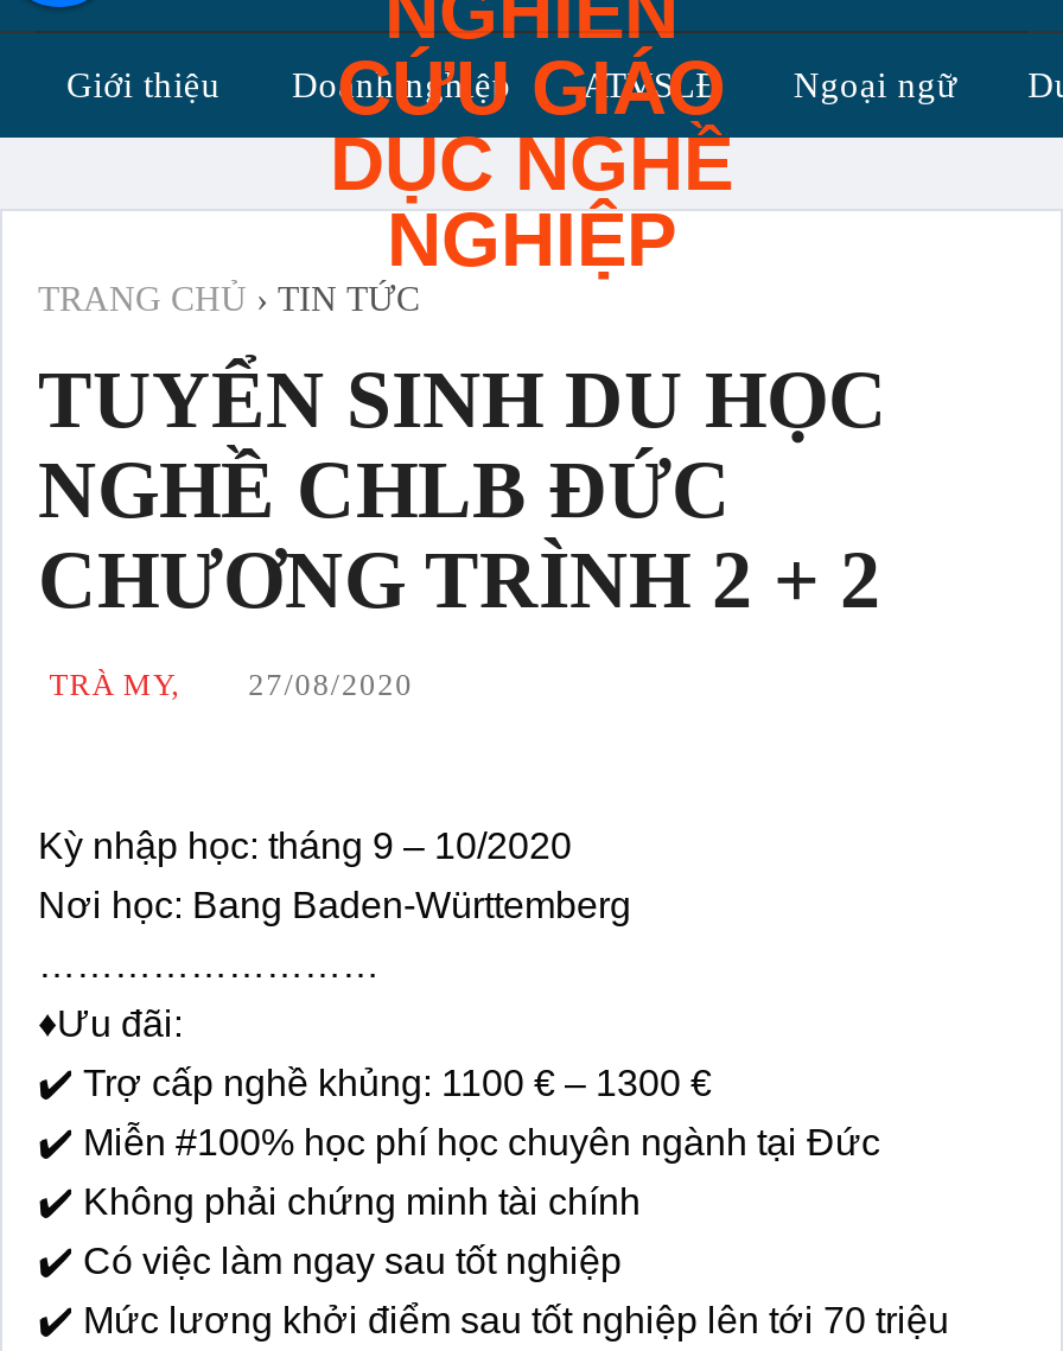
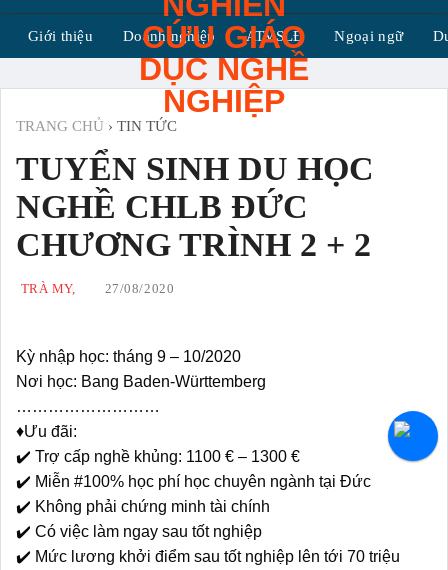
+ [image]
